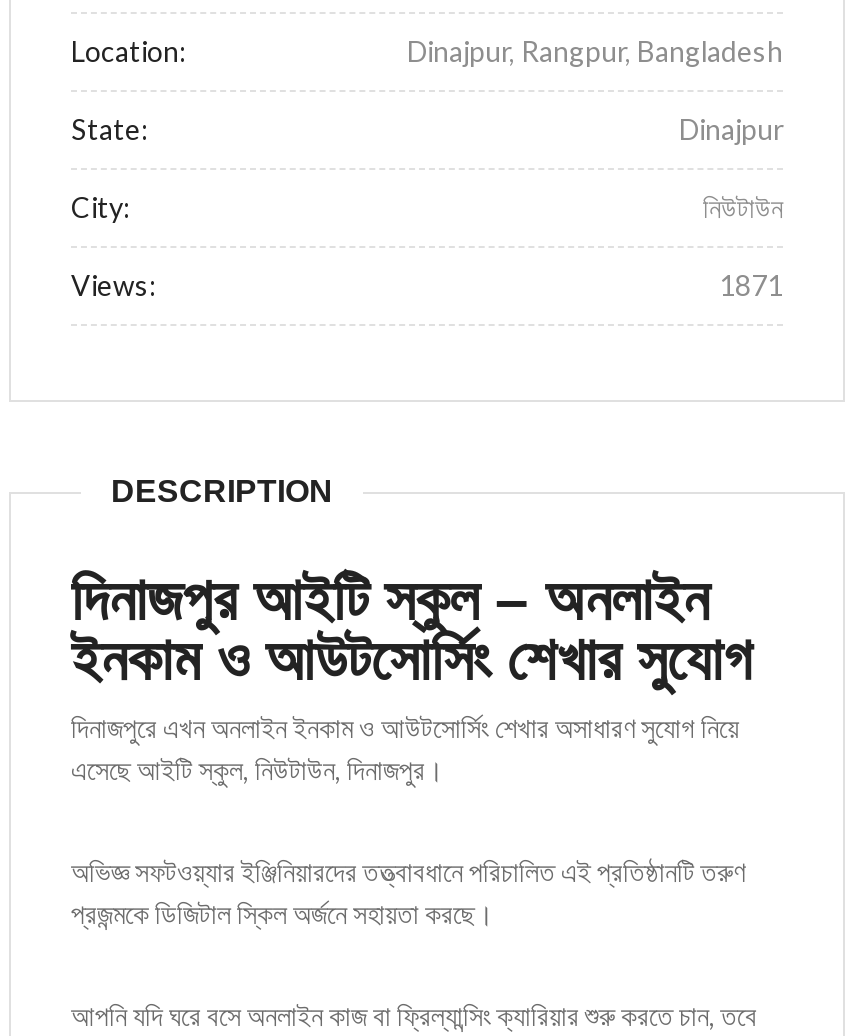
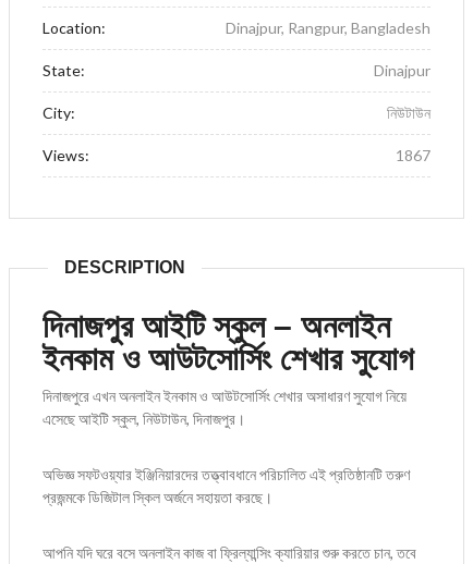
- 1871
+ 1867
